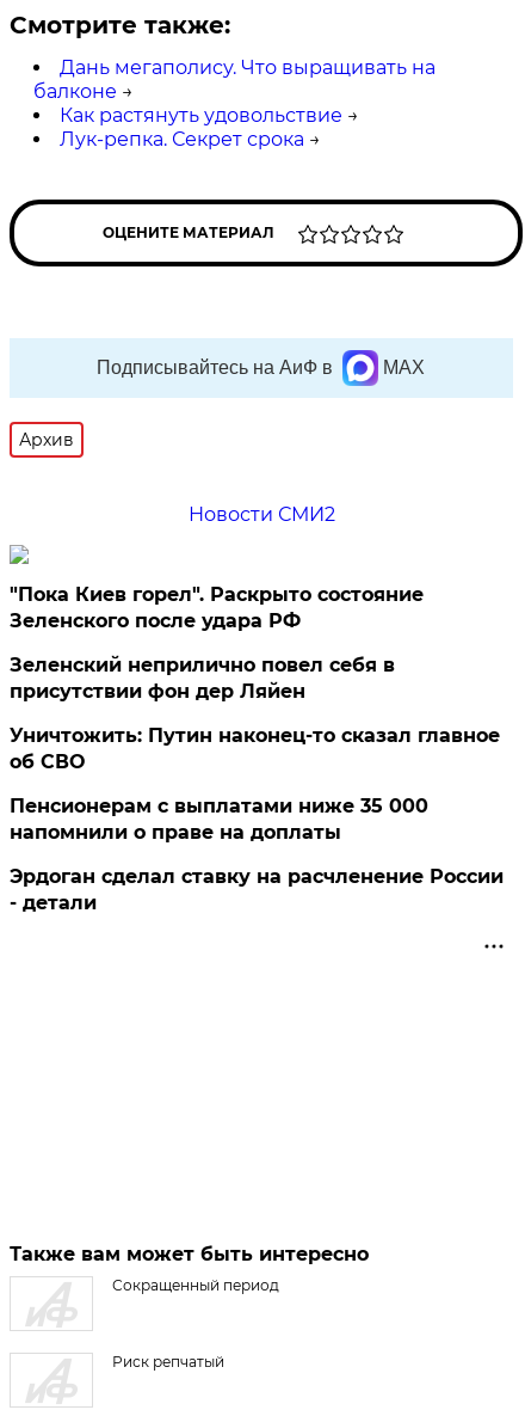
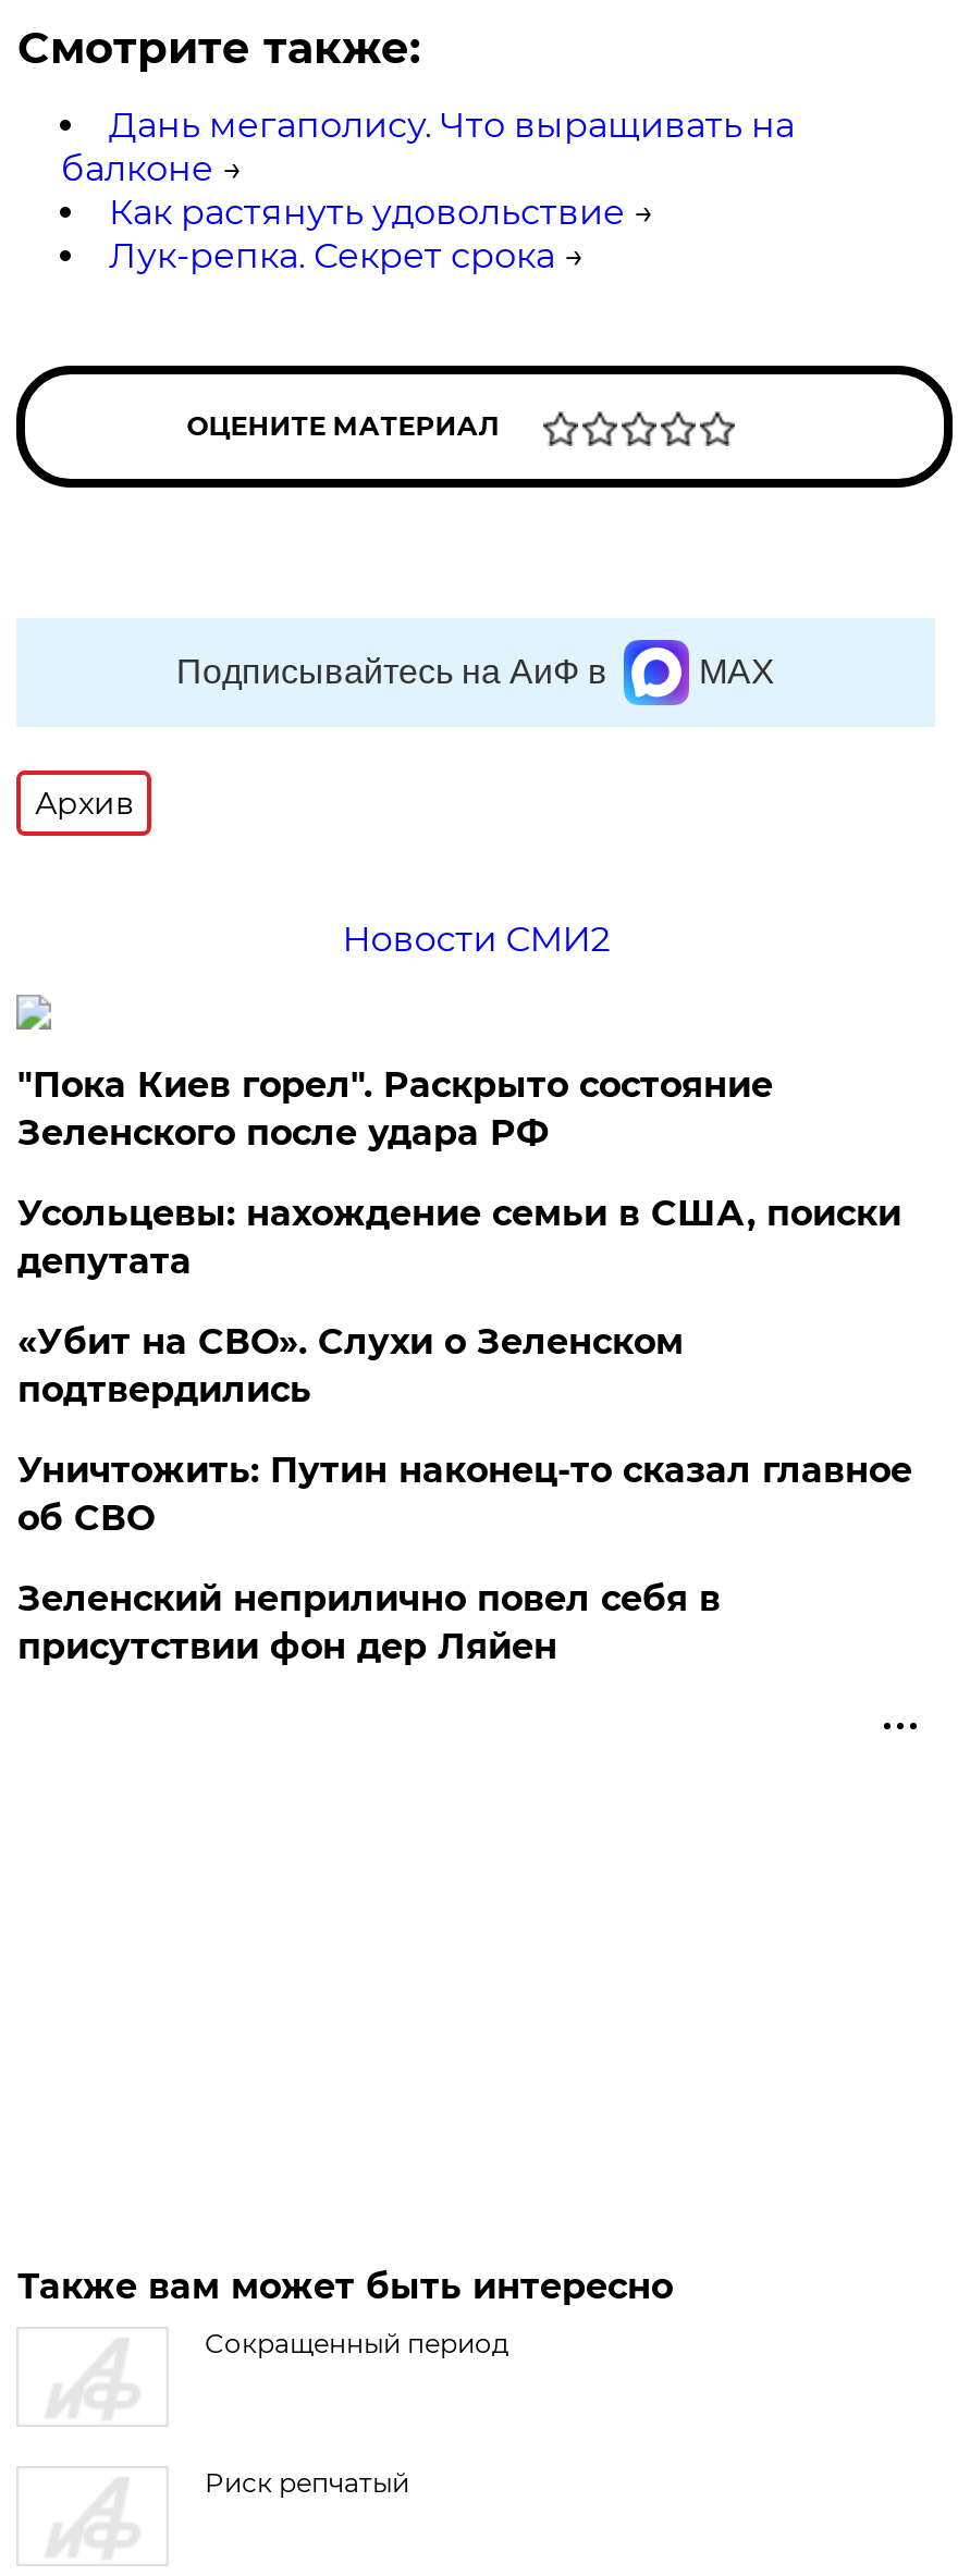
+ Усольцевы: нахождение семьи в США, поиски
+ депутата
+ «Убит на СВО». Слухи о Зеленском
+ подтвердились

moved down: Зеленский неприлично повел cебя в | присутствии фон дер Ляйен

moved up: Уничтожить: Путин наконец-то сказал главное | об СВО

- Пенсионерам с выплатами ниже 35 000
- напомнили о праве на доплаты
- Эрдоган сделал ставку на расчленение России
- - детали
